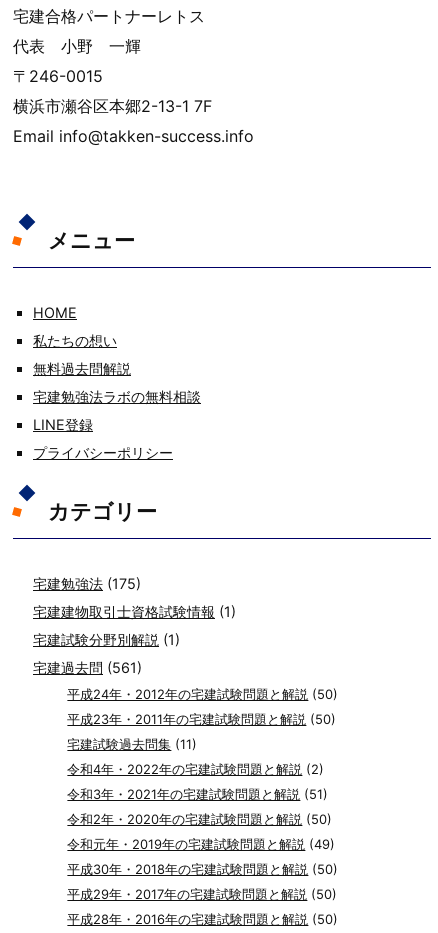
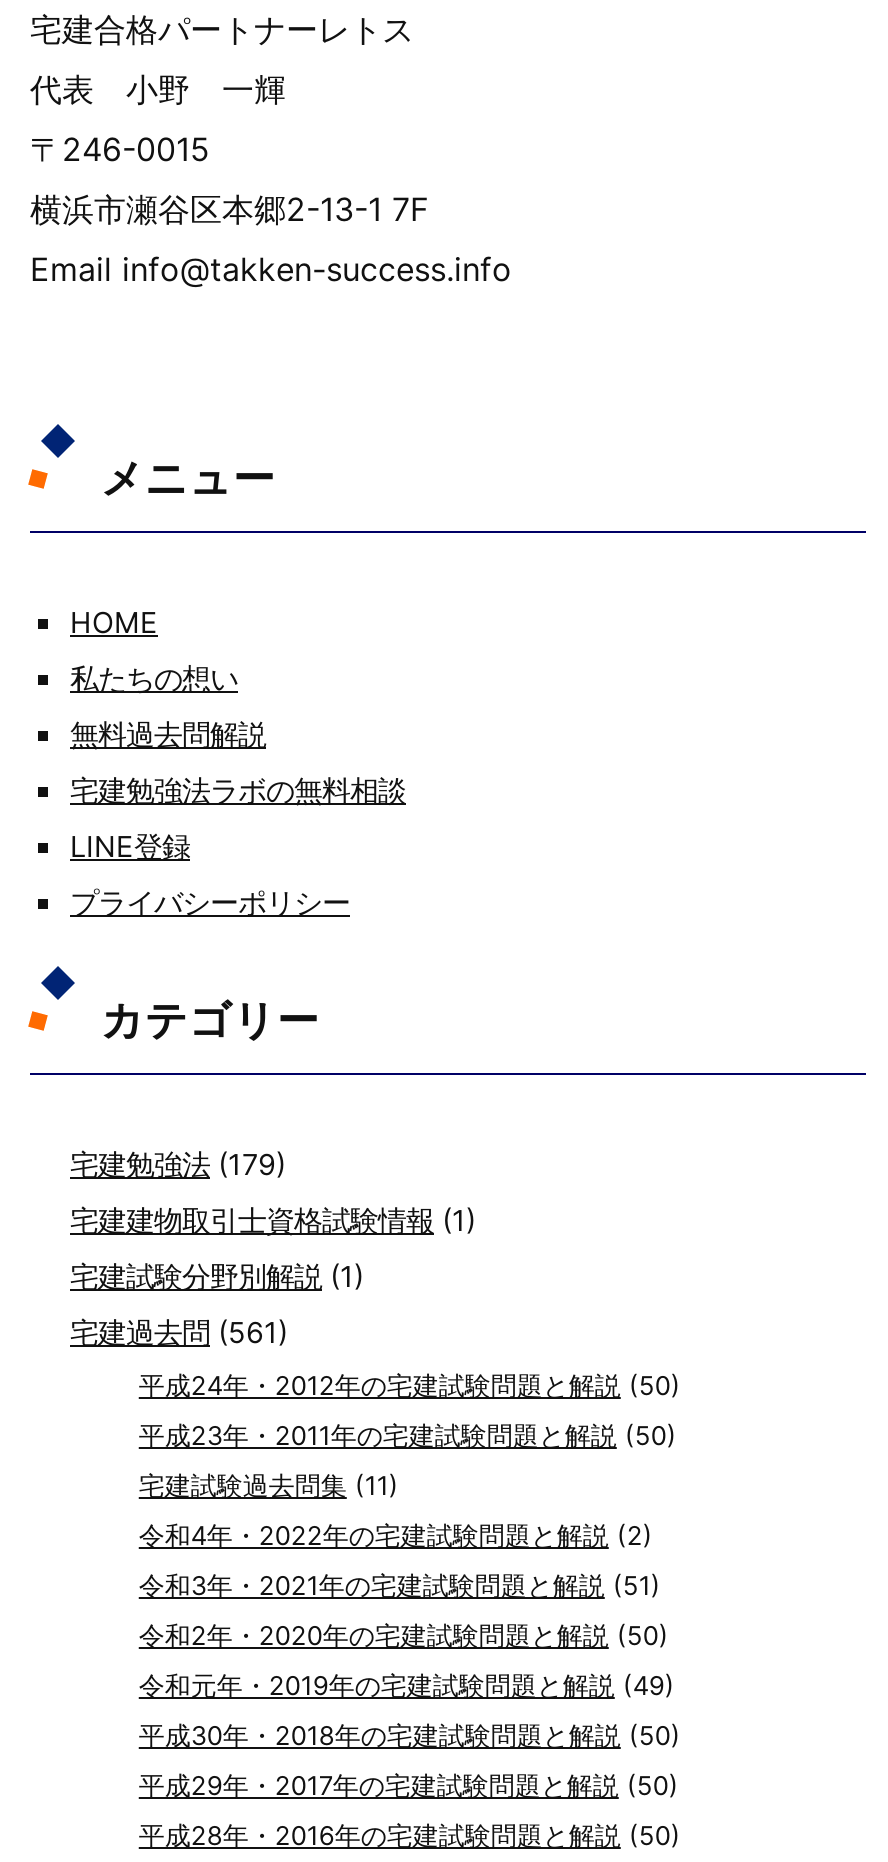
- 宅建勉強法(175)
+ 宅建勉強法(179)
